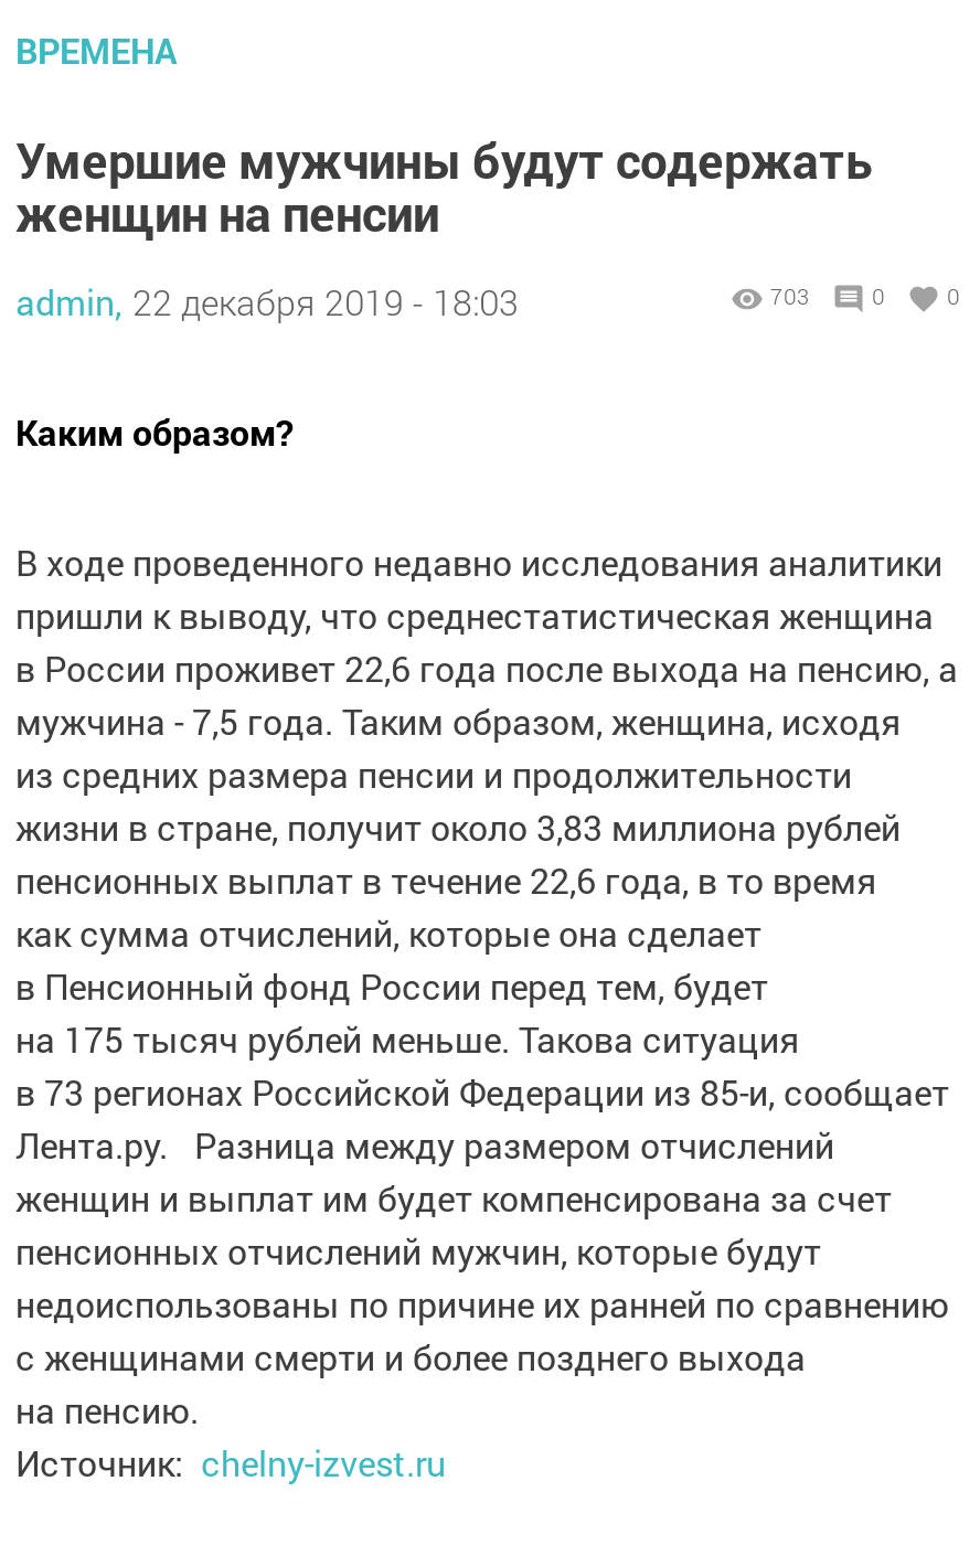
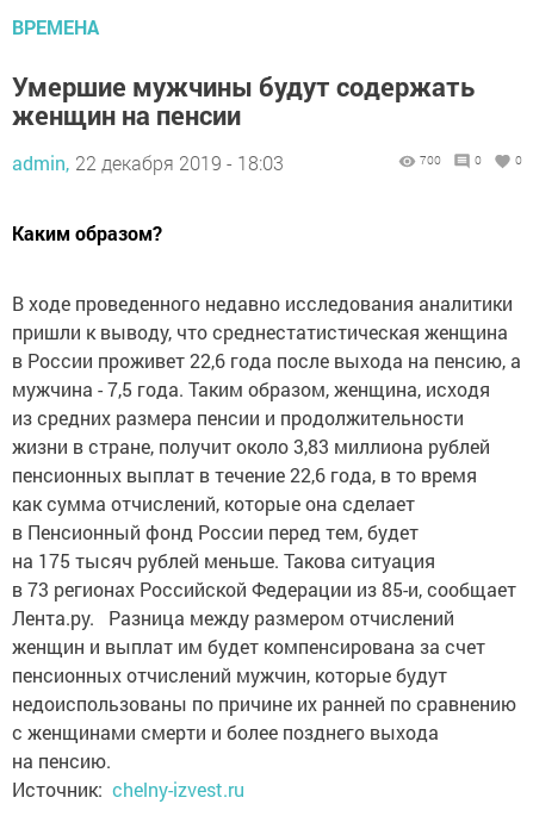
- 703
+ 700
